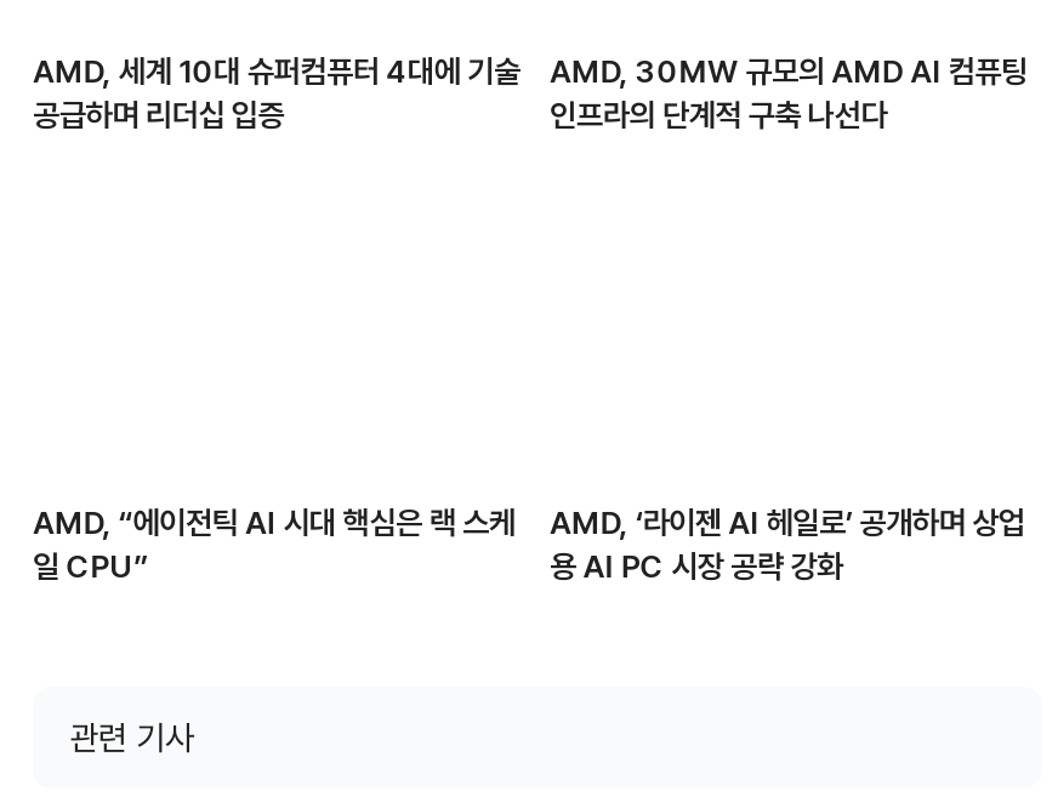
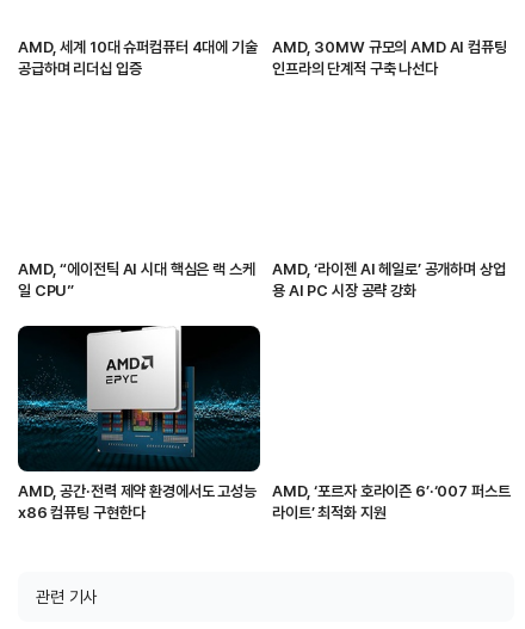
+ [image]
+ AMD, 공간·전력 제약 환경에서도 고성능
+ x86 컴퓨팅 구현한다

+ AMD, ‘포르자 호라이즌 6’·‘007 퍼스트
+ 라이트’ 최적화 지원
